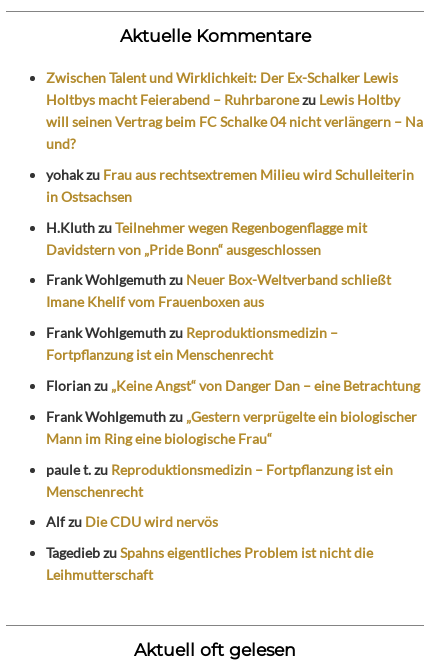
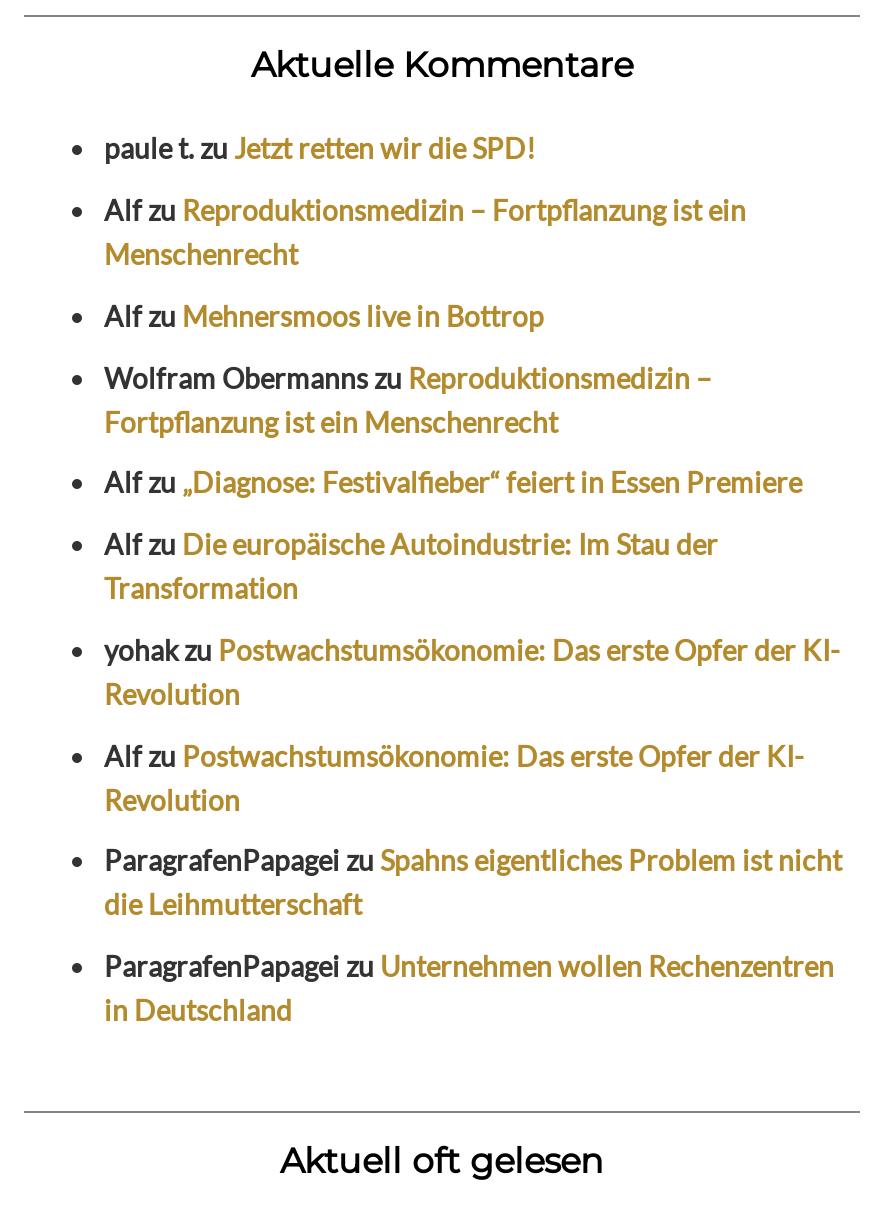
- Zwischen Talent und Wirklichkeit: Der Ex-Schalker Lewis
- Holtbys macht Feierabend – Ruhrbarone zu Lewis Holtby
- will seinen Vertrag beim FC Schalke 04 nicht verlängern – Na
- und?
- yohak zu Frau aus rechtsextremen Milieu wird Schulleiterin
- in Ostsachsen
- H.Kluth zu Teilnehmer wegen Regenbogenflagge mit
- Davidstern von „Pride Bonn“ ausgeschlossen
- Frank Wohlgemuth zu Neuer Box-Weltverband schließt
- Imane Khelif vom Frauenboxen aus
- Frank Wohlgemuth zu Reproduktionsmedizin –
+ paule t. zu Jetzt retten wir die SPD!
+ Alf zu Reproduktionsmedizin – Fortpflanzung ist ein
+ Alf zu Mehnersmoos live in Bottrop
+ Wolfram Obermanns zu Reproduktionsmedizin –

moved up: Fortpflanzung ist ein Menschenrecht

- Florian zu „Keine Angst“ von Danger Dan – eine Betrachtung
- Frank Wohlgemuth zu „Gestern verprügelte ein biologischer
- Mann im Ring eine biologische Frau“
- paule t. zu Reproduktionsmedizin – Fortpflanzung ist ein
- Alf zu Die CDU wird nervös
- Tagedieb zu Spahns eigentliches Problem ist nicht die
- Leihmutterschaft
+ Alf zu „Diagnose: Festivalfieber“ feiert in Essen Premiere
+ Alf zu Die europäische Autoindustrie: Im Stau der
+ Transformation
+ yohak zu Postwachstumsökonomie: Das erste Opfer der KI-
+ Revolution
+ Alf zu Postwachstumsökonomie: Das erste Opfer der KI-
+ Revolution
+ ParagrafenPapagei zu Spahns eigentliches Problem ist nicht
+ die Leihmutterschaft
+ ParagrafenPapagei zu Unternehmen wollen Rechenzentren
+ in Deutschland

moved up: Menschenrecht
